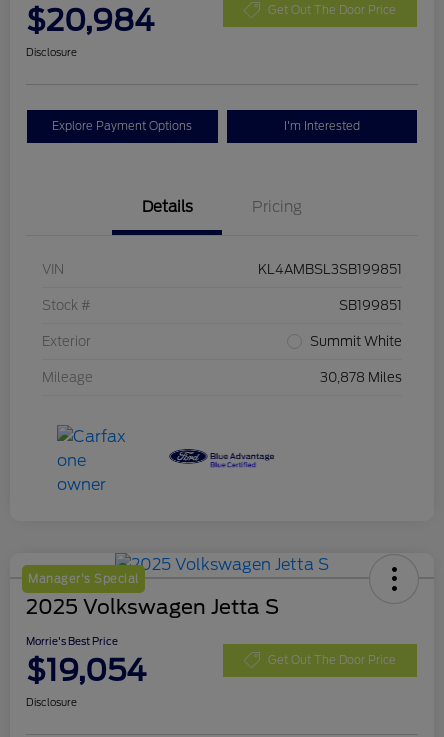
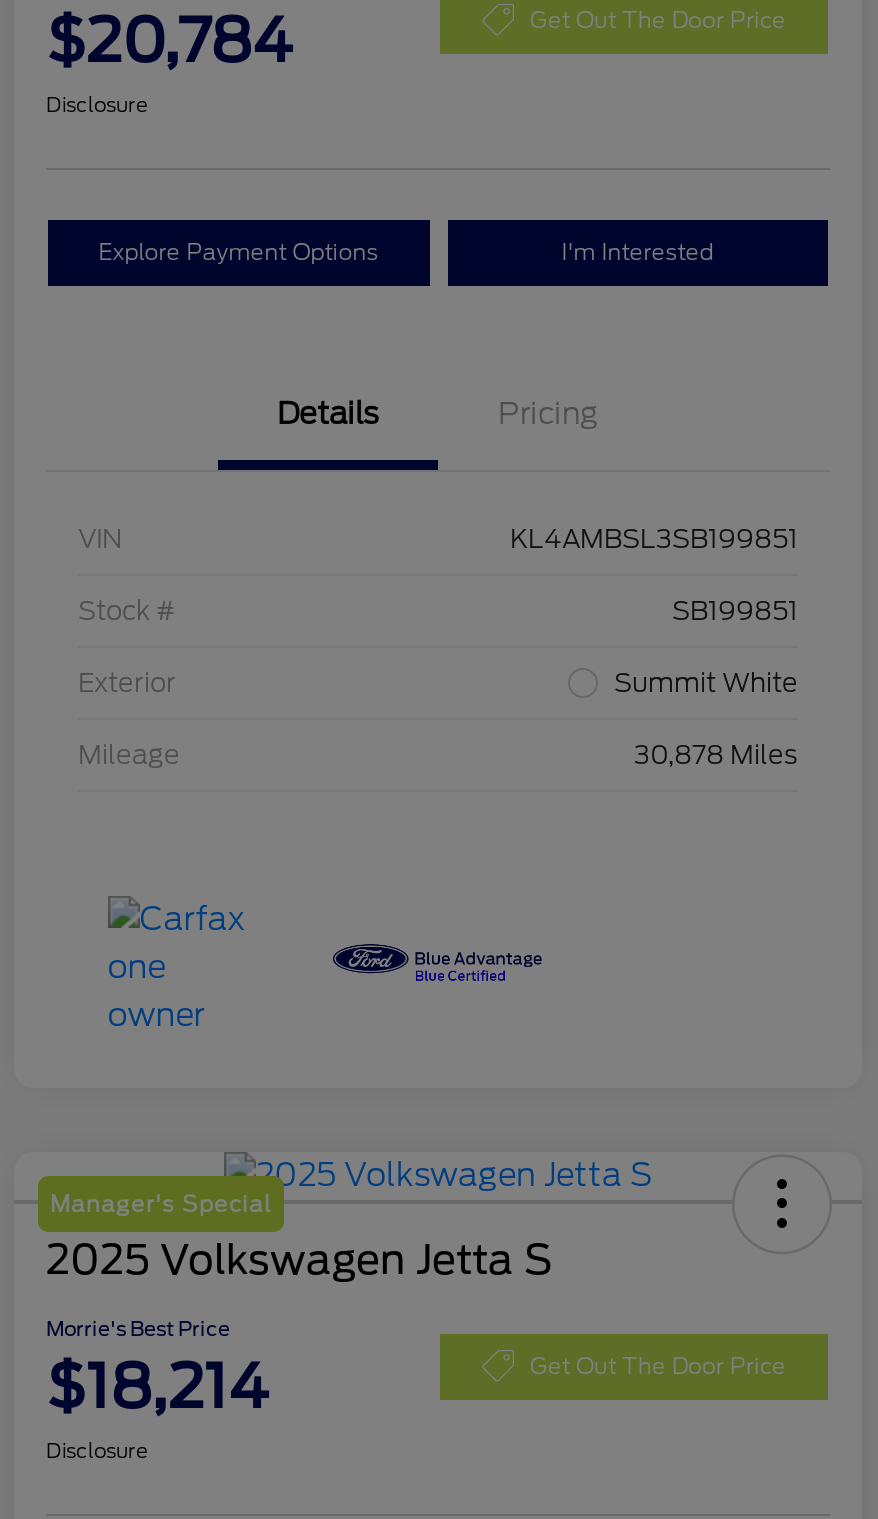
- $20,984
+ $20,784

- $19,054
+ $18,214
